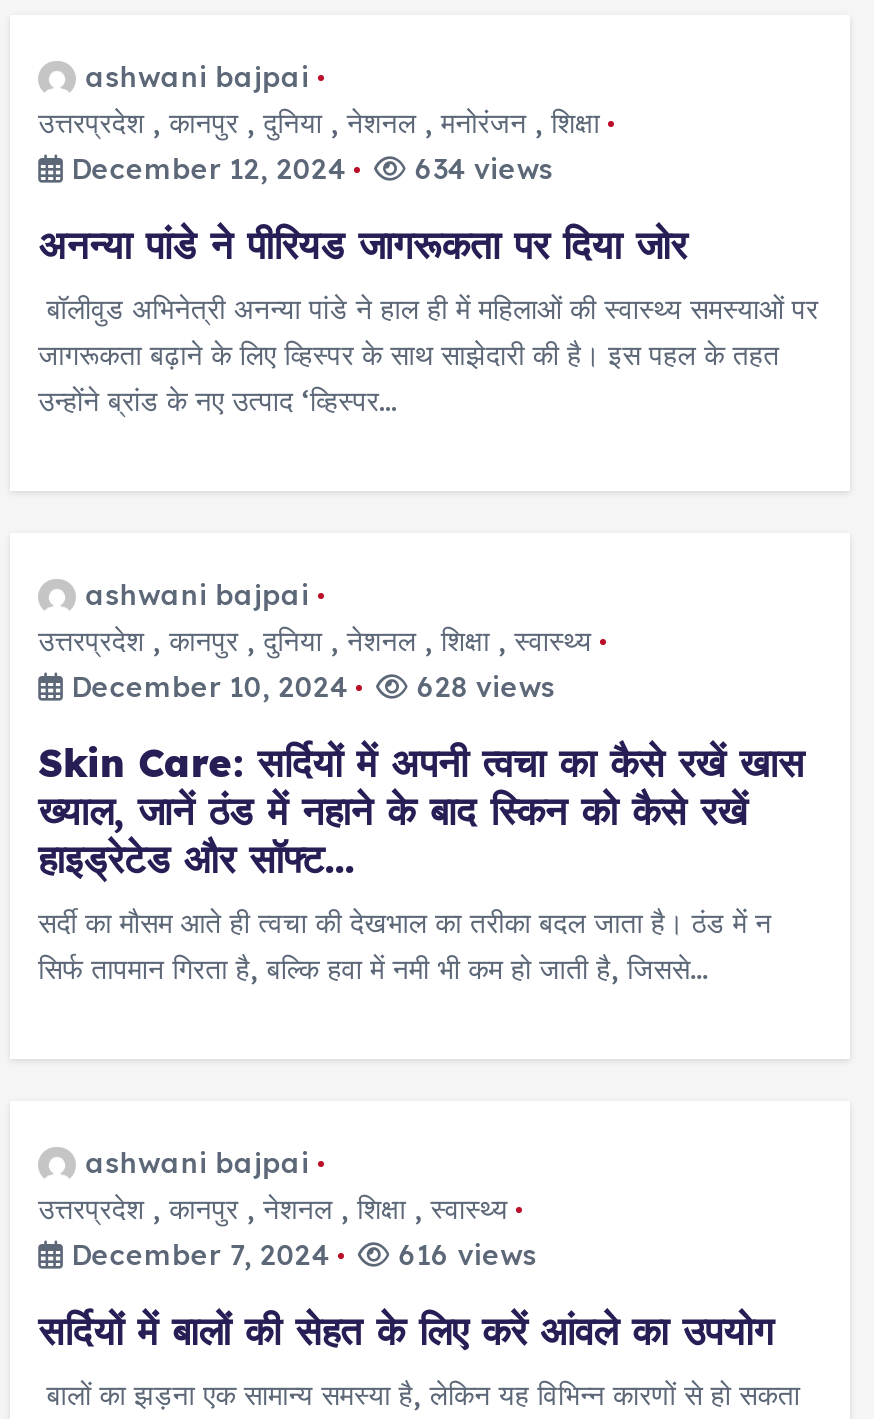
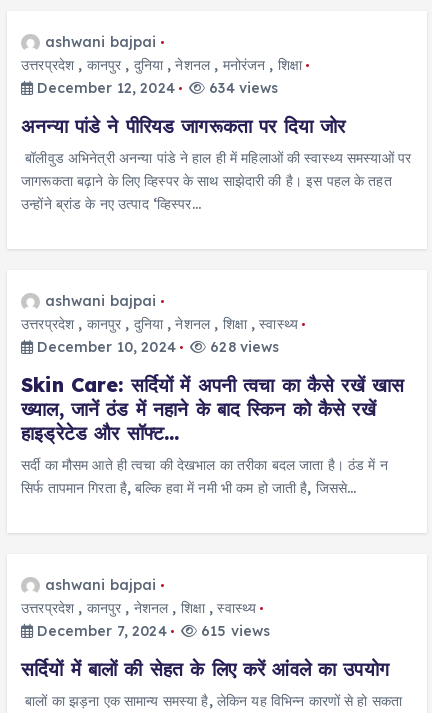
- December 7, 2024 616 views
+ December 7, 2024 615 views
